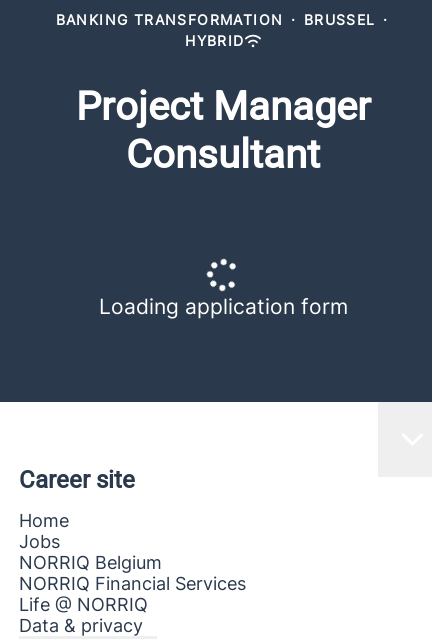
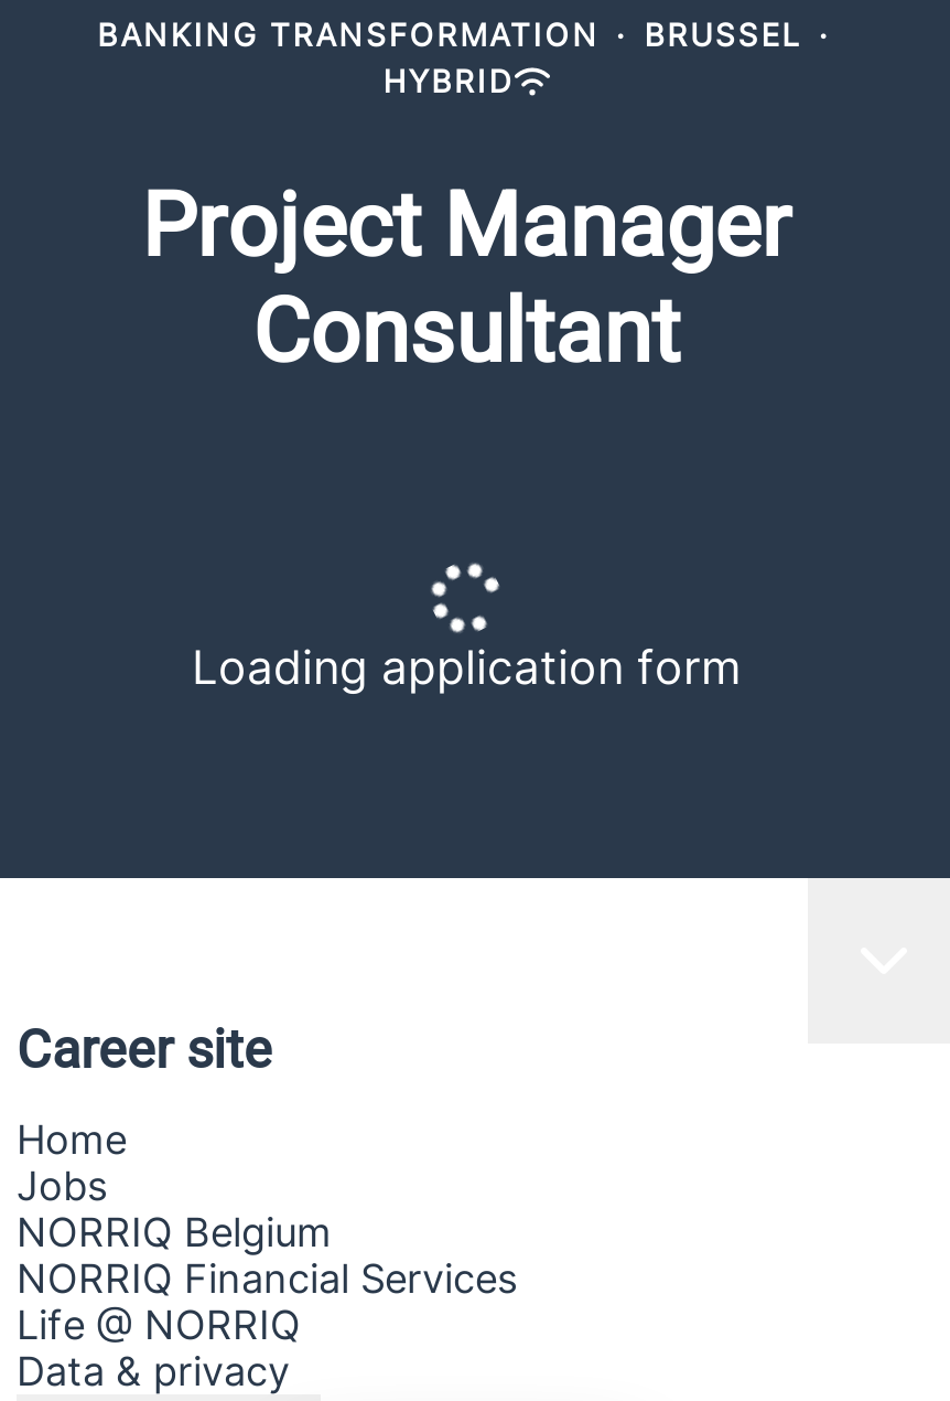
- [image]
+ [image]
